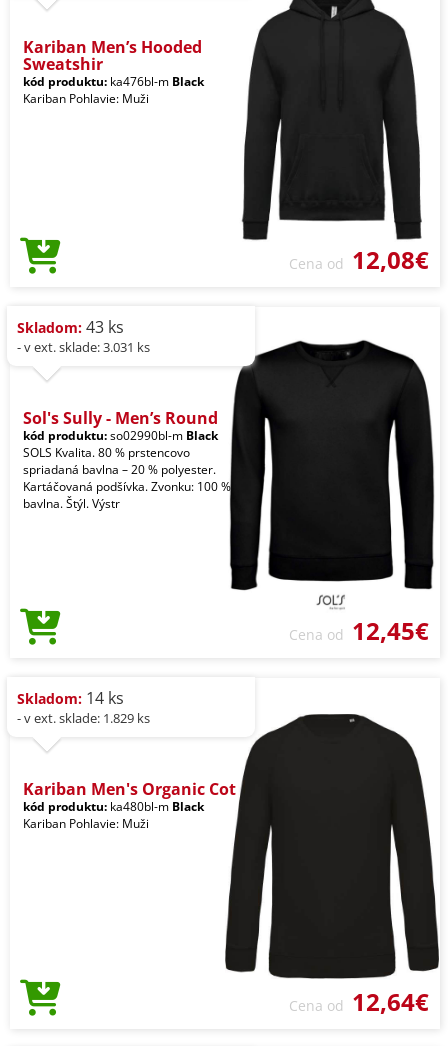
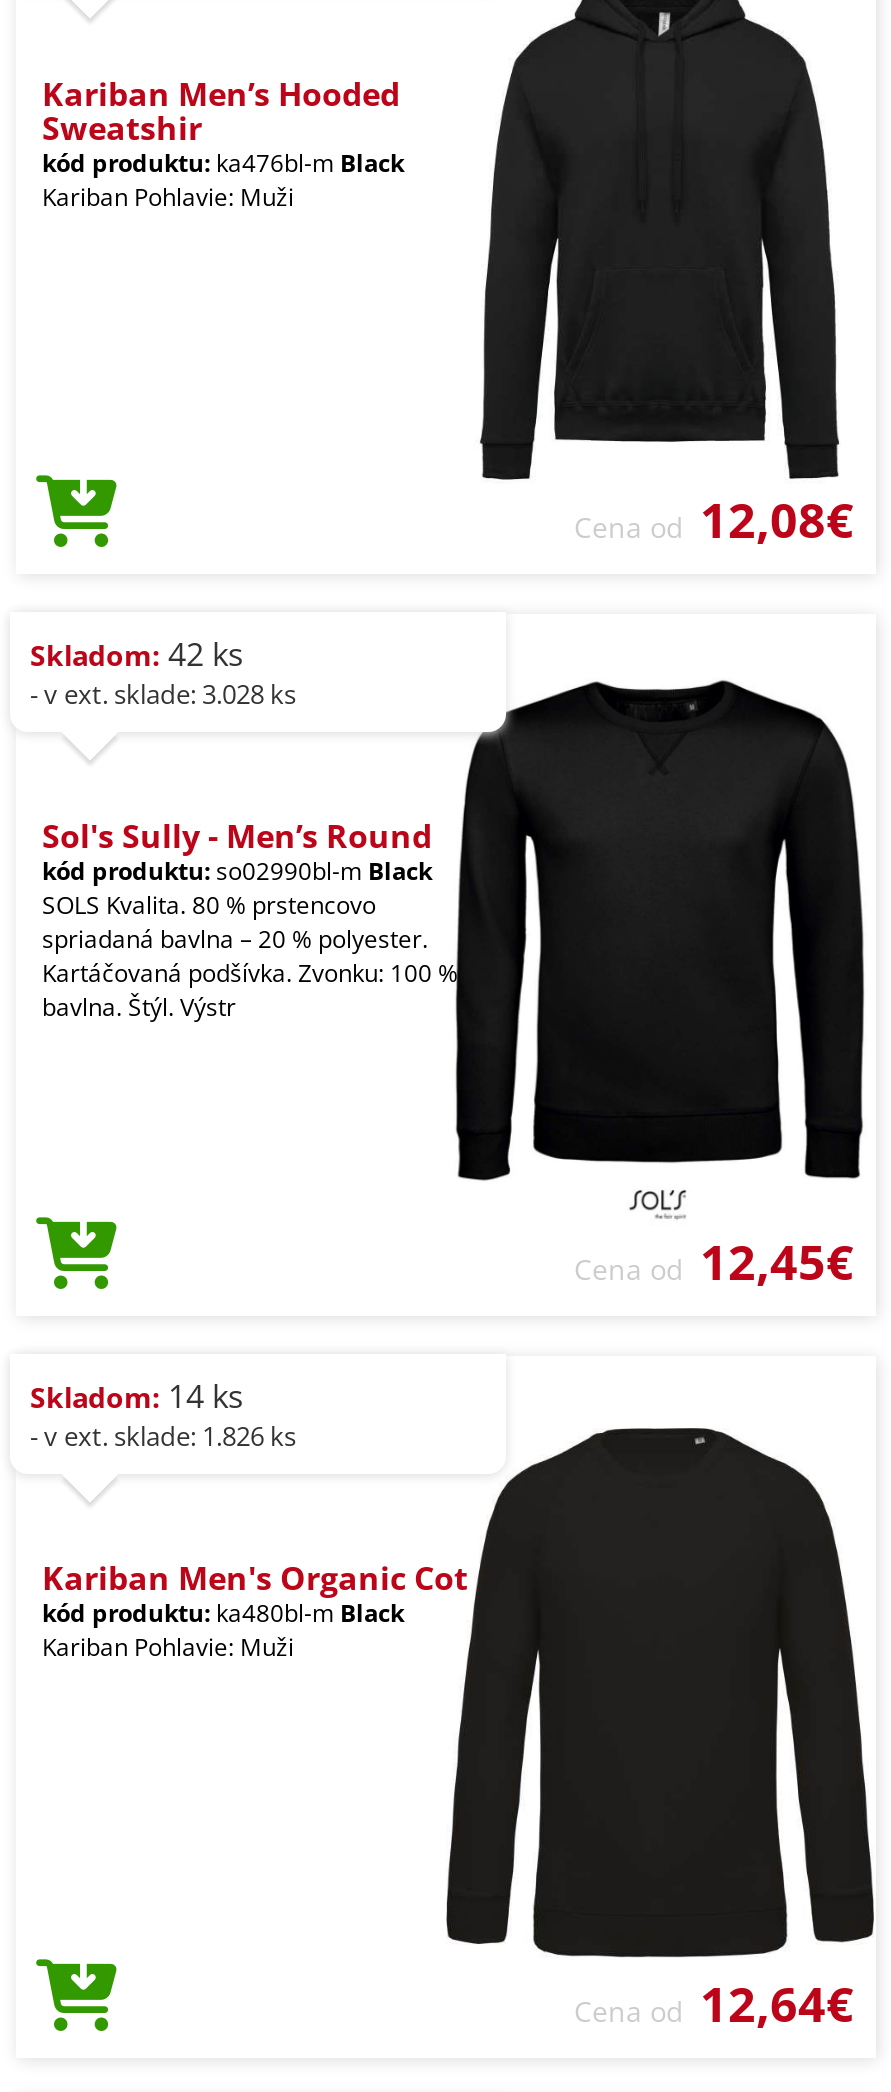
- Skladom: 43 ks
+ Skladom: 42 ks

- - v ext. sklade: 3.031 ks
+ - v ext. sklade: 3.028 ks

- - v ext. sklade: 1.829 ks
+ - v ext. sklade: 1.826 ks
